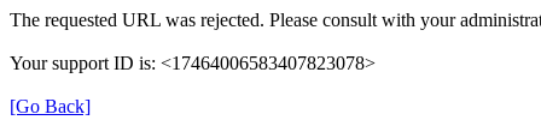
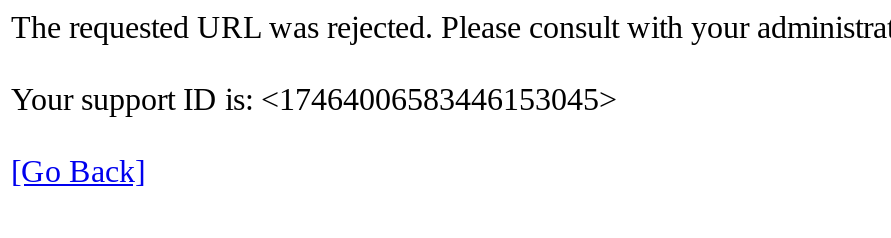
- Your support ID is: <17464006583407823078>
+ Your support ID is: <17464006583446153045>
